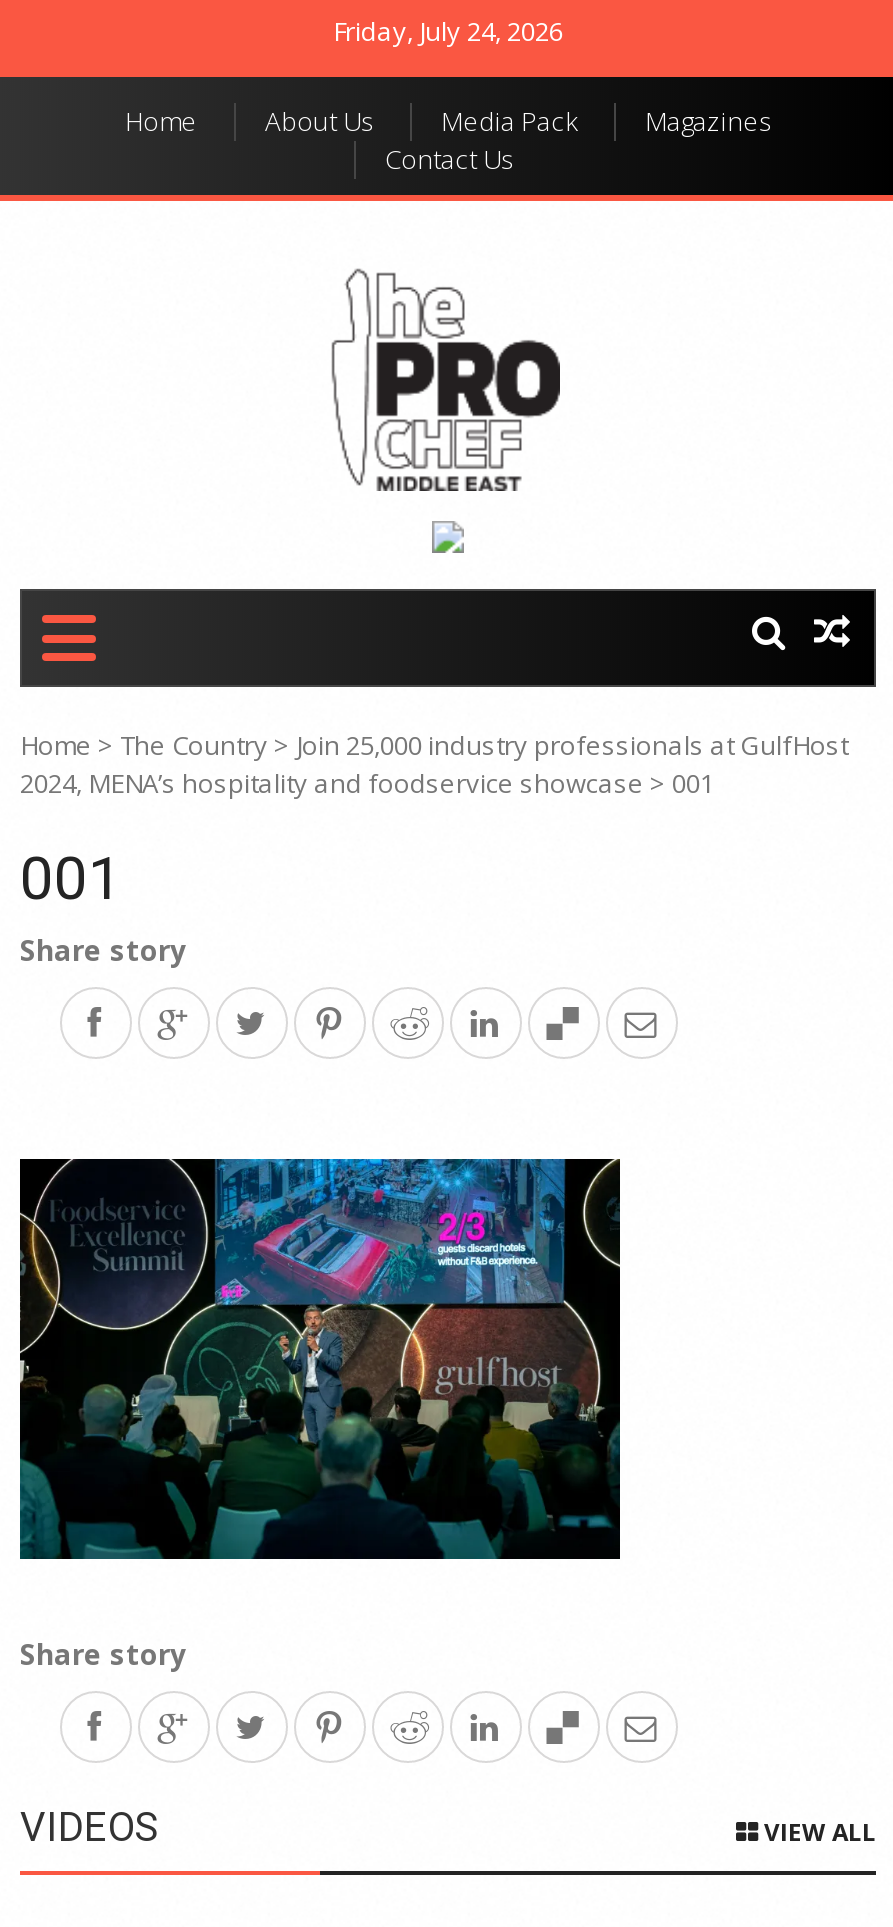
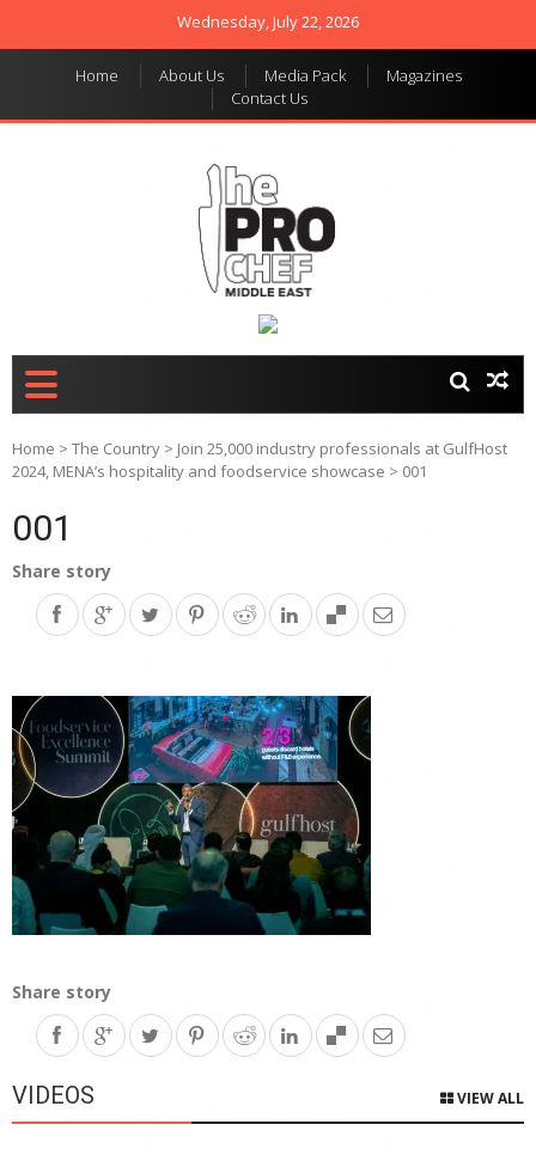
- Friday, July 24, 2026
+ Wednesday, July 22, 2026
